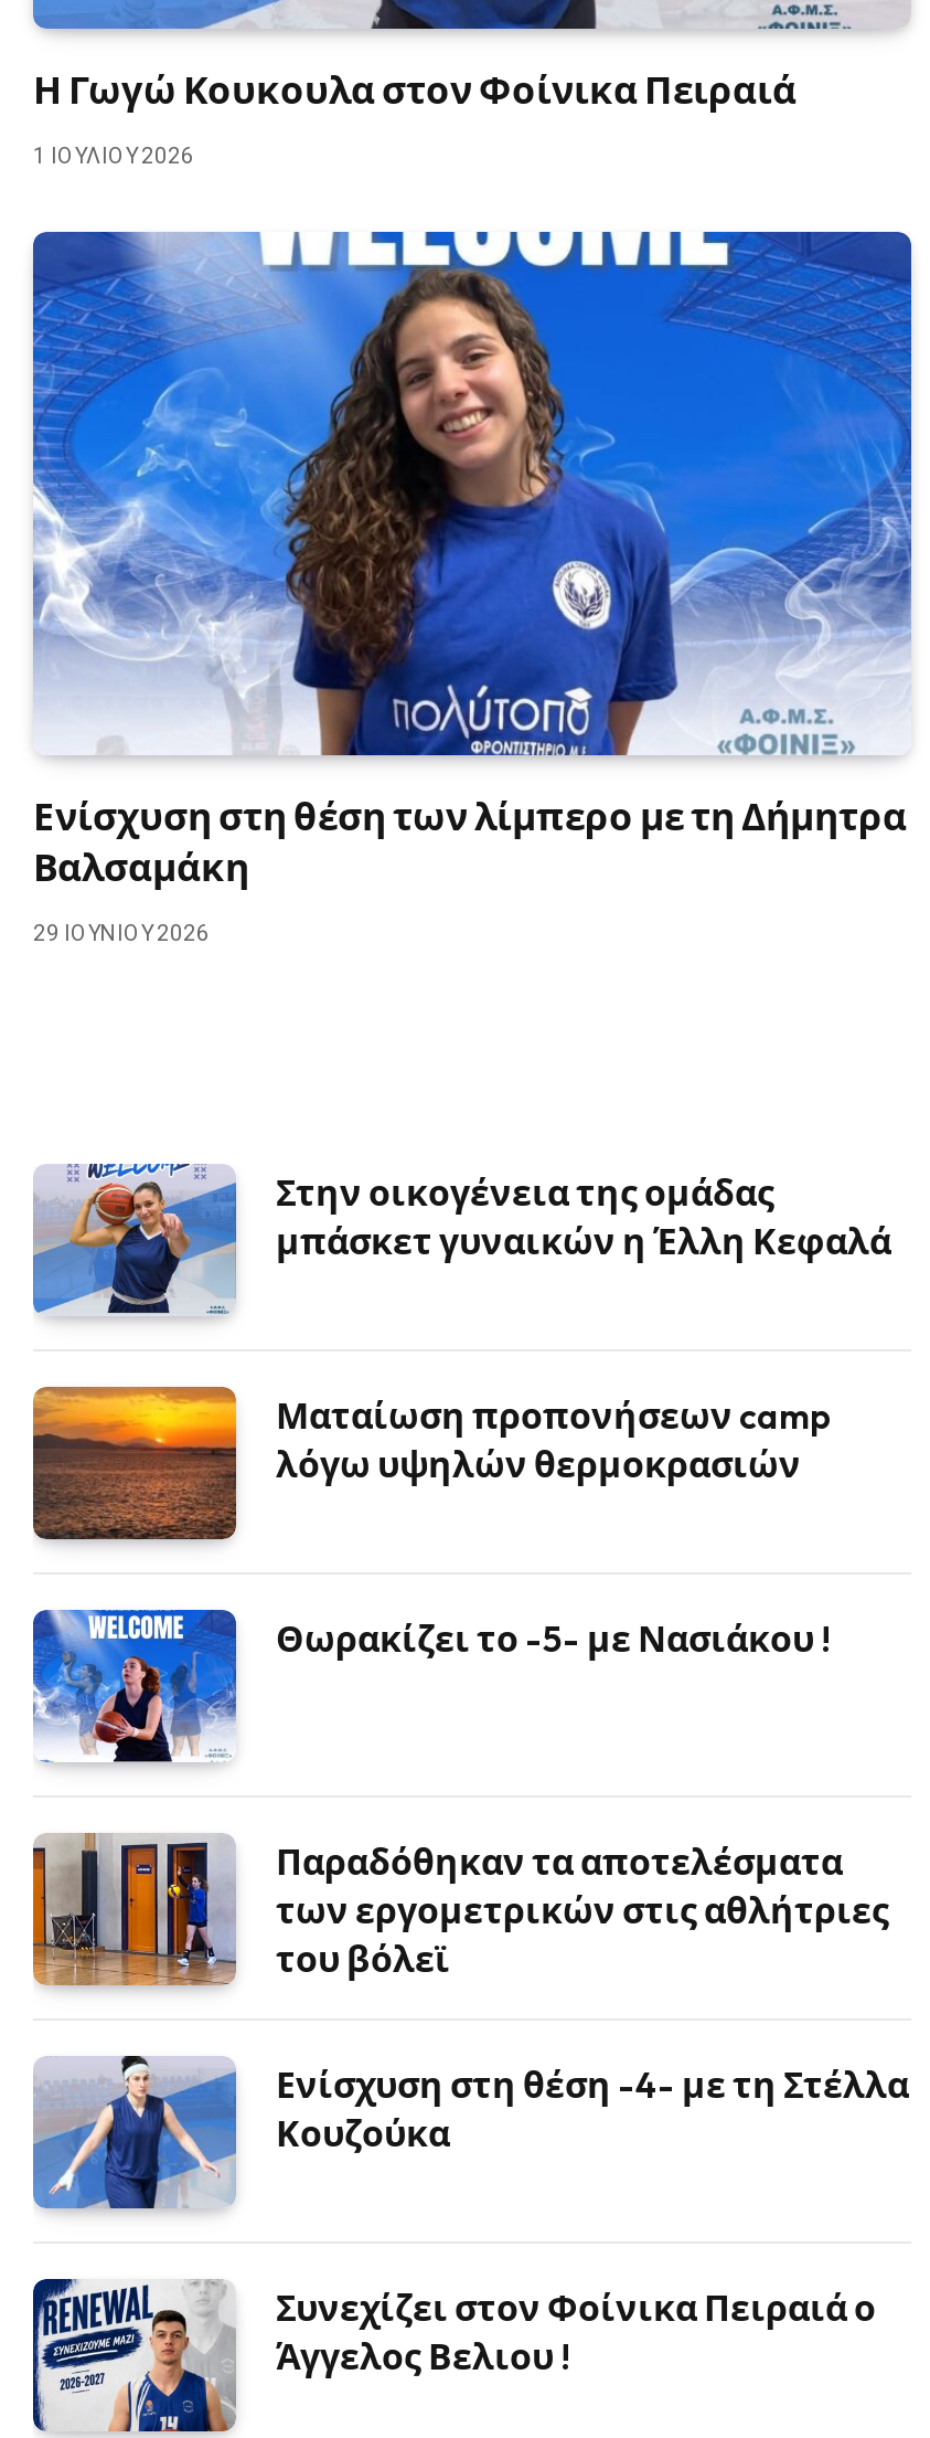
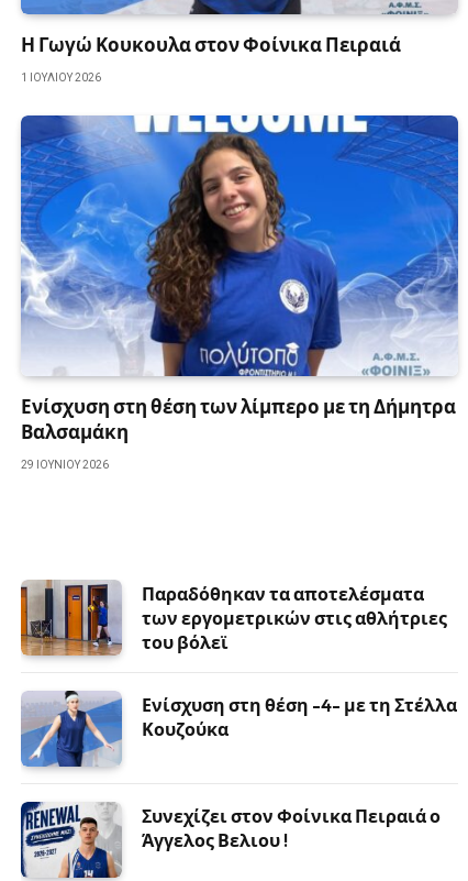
- [image]
- Στην οικογένεια της ομάδας
- μπάσκετ γυναικών η Έλλη Κεφαλά

- [image]
- Ματαίωση προπονήσεων camp
- λόγω υψηλών θερμοκρασιών

- [image]
- Θωρακίζει το -5- με Νασιάκου !
